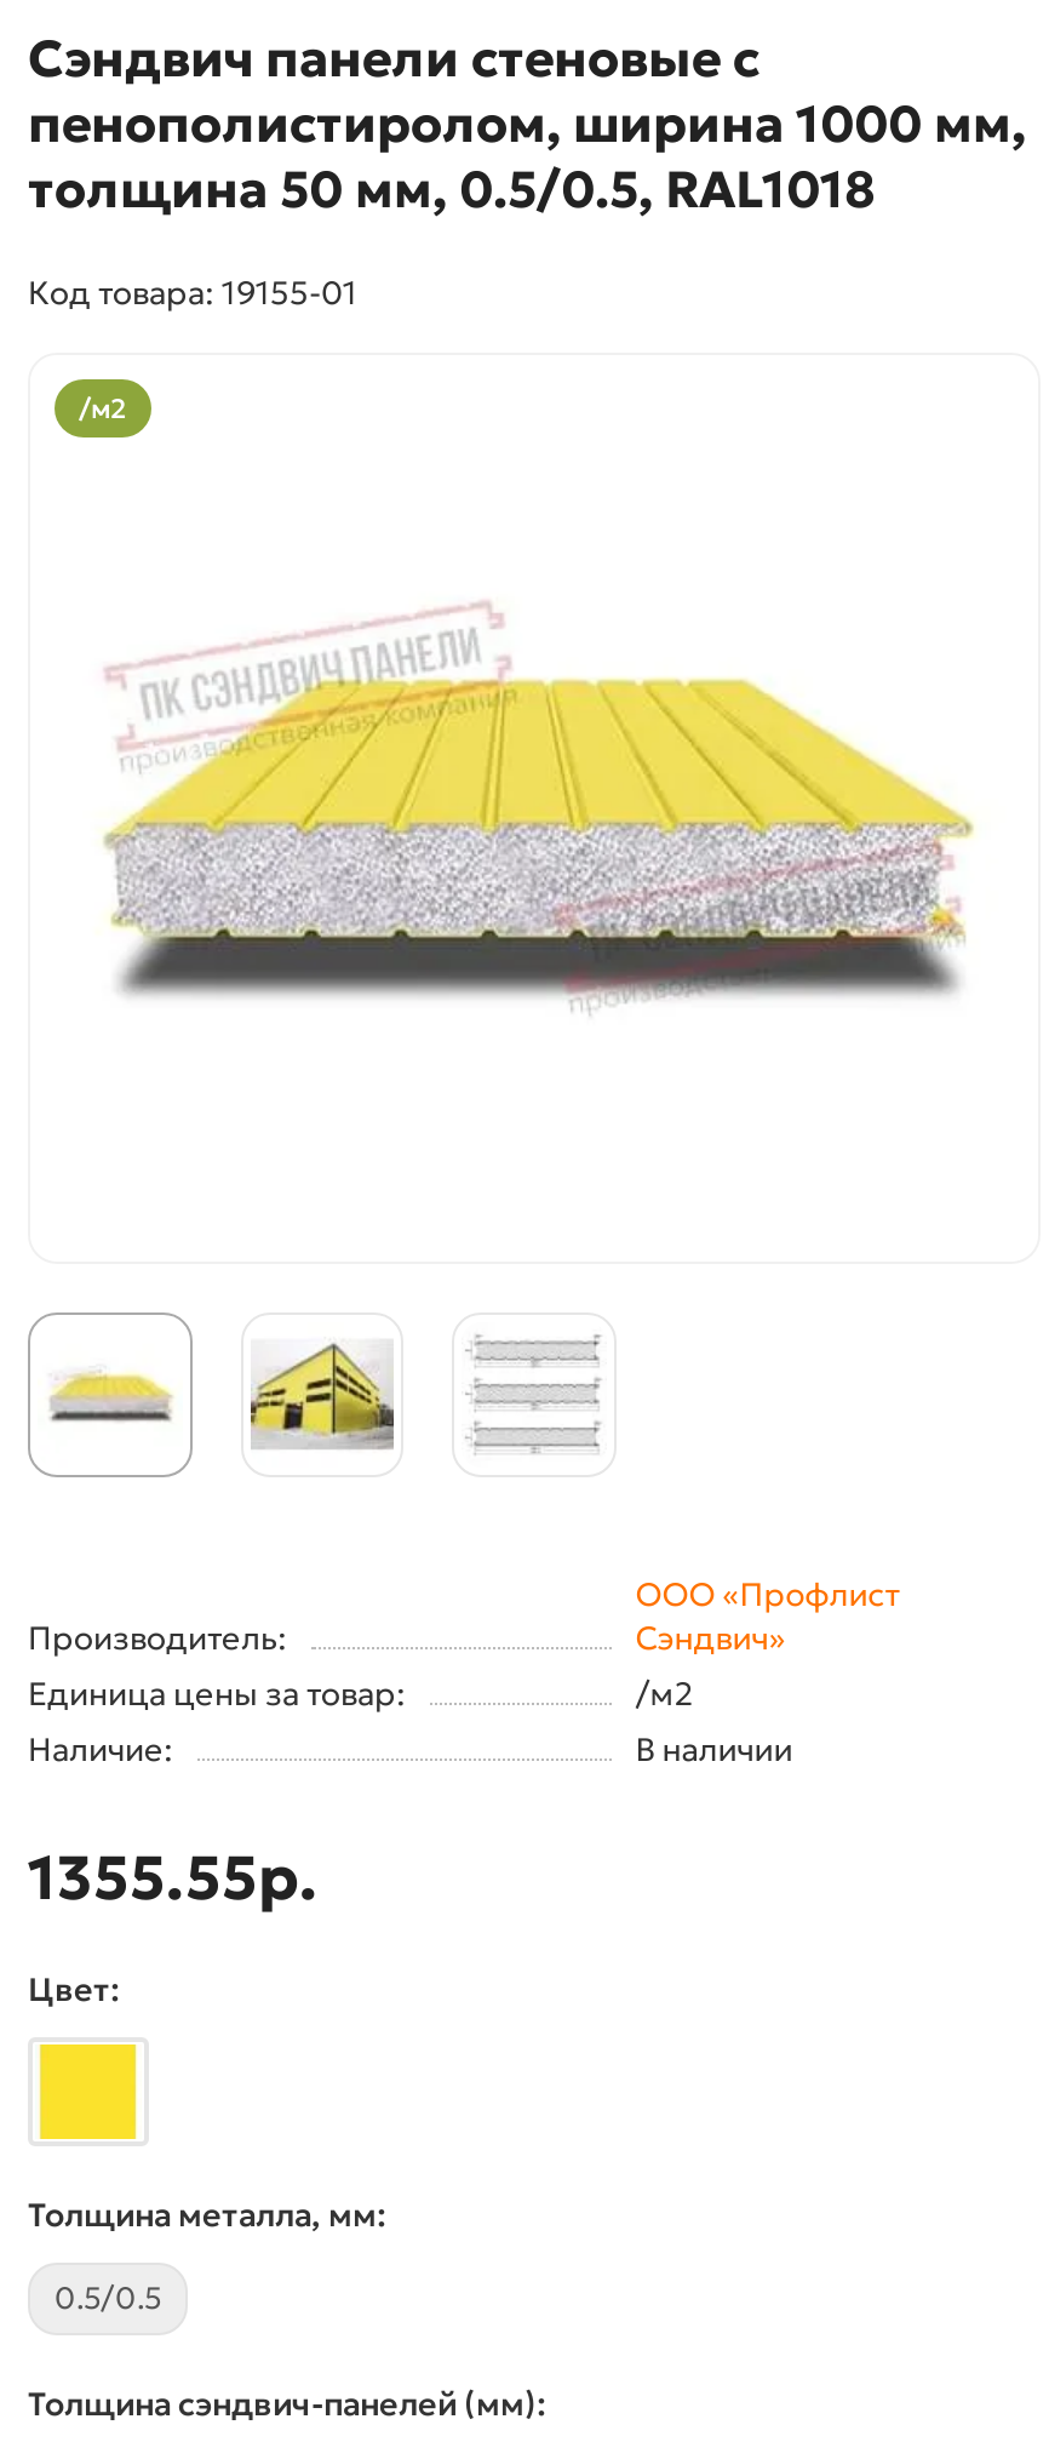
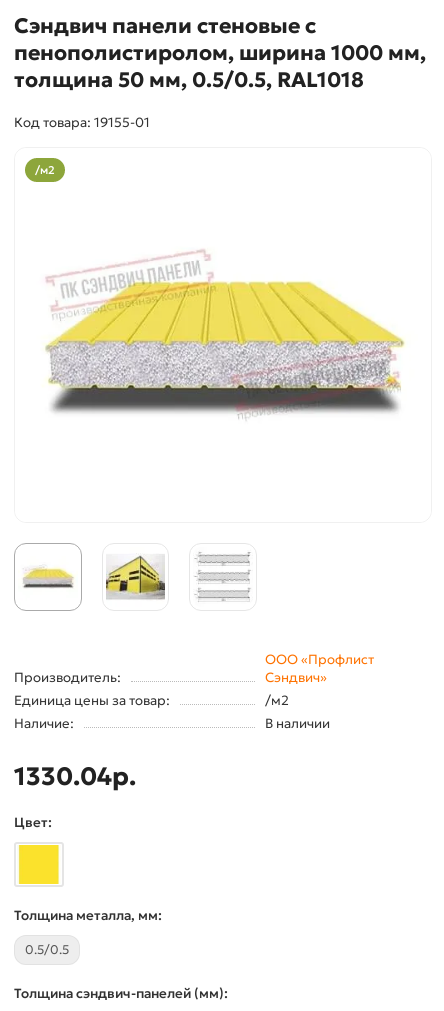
- 1355.55р.
+ 1330.04р.
